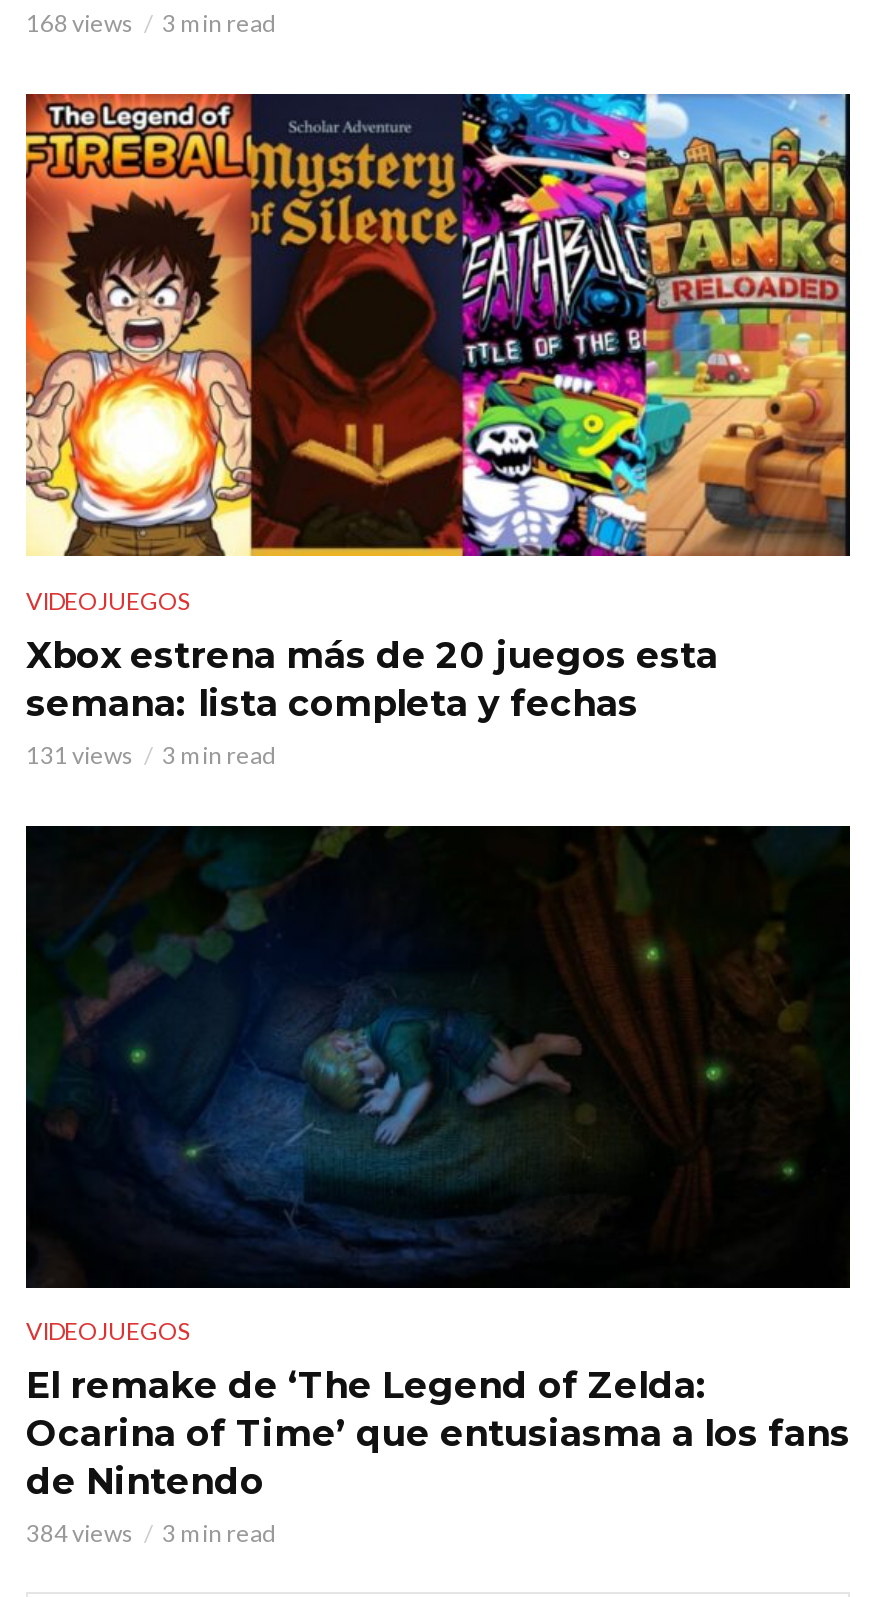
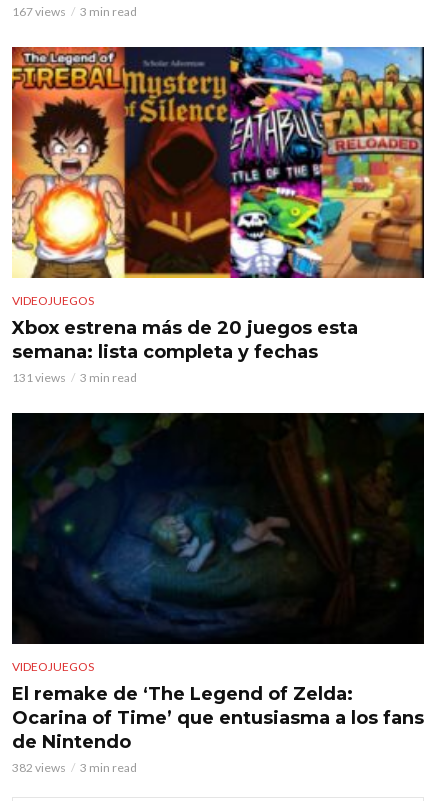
- 168 views 3 min read
+ 167 views 3 min read

- 384 views 3 min read
+ 382 views 3 min read
